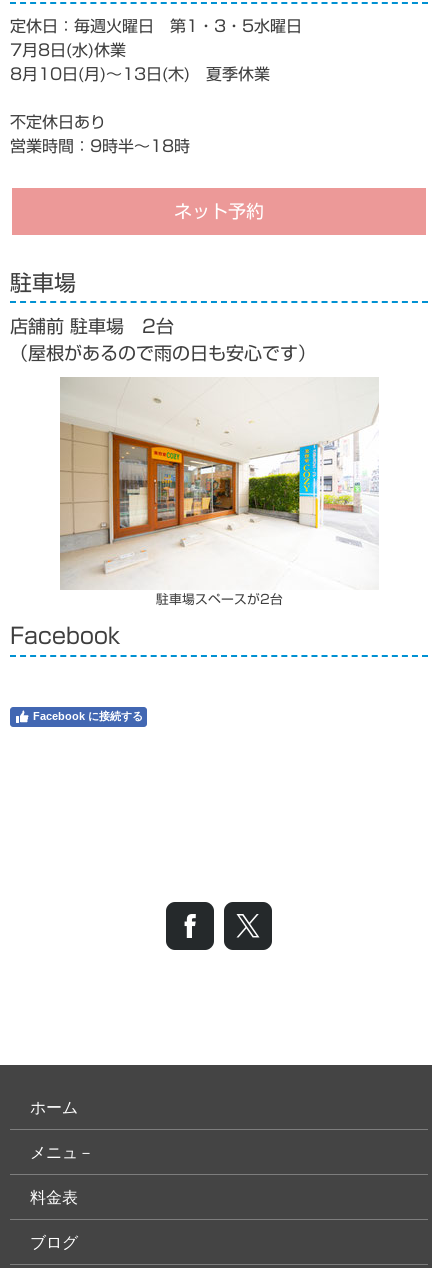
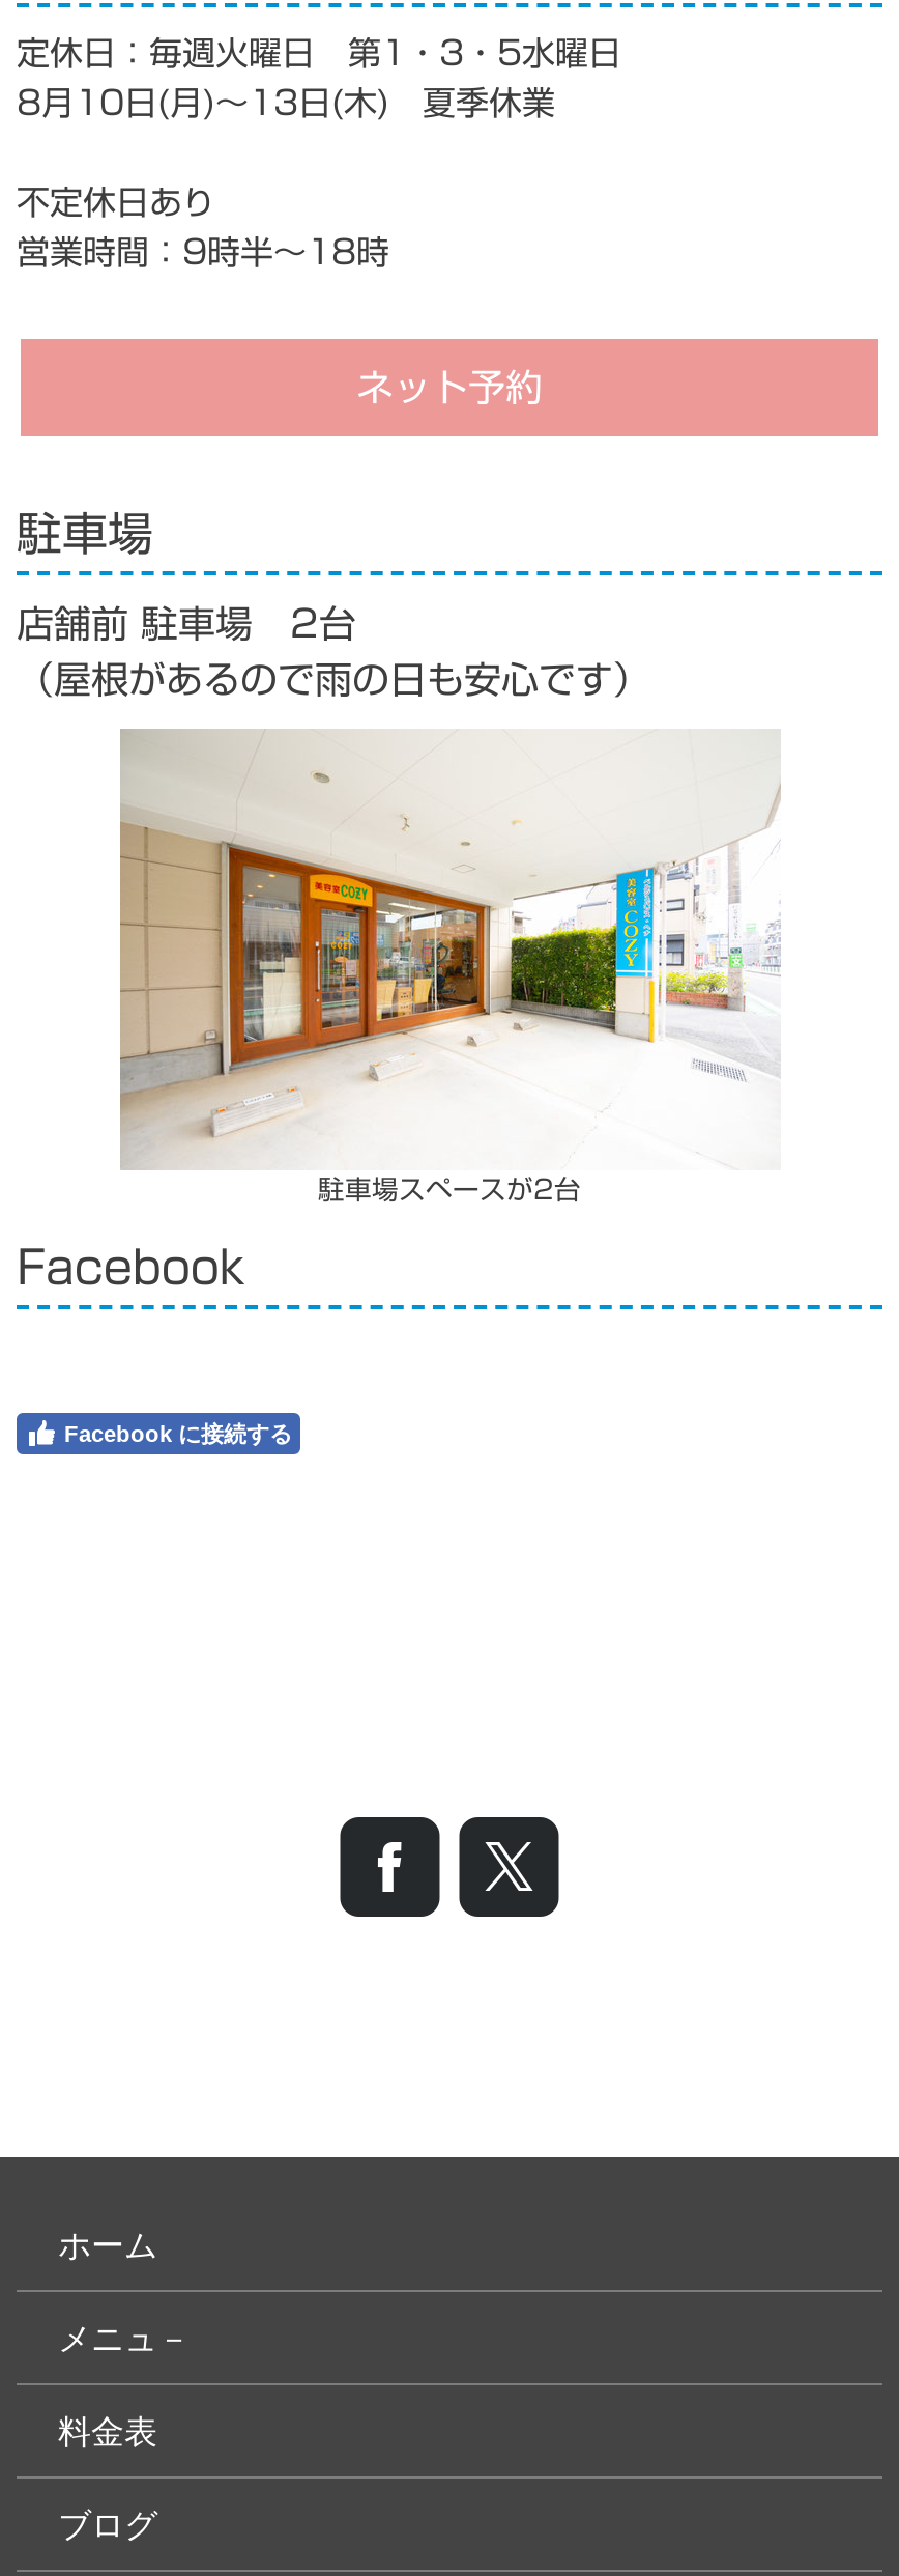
- 7月8日(水)休業
